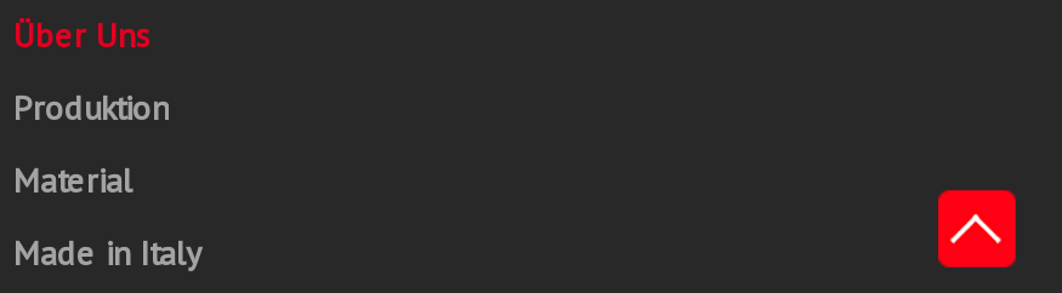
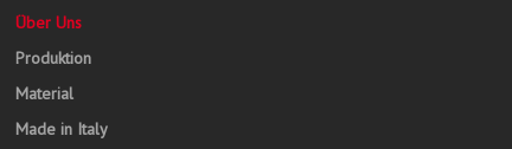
- [image]
